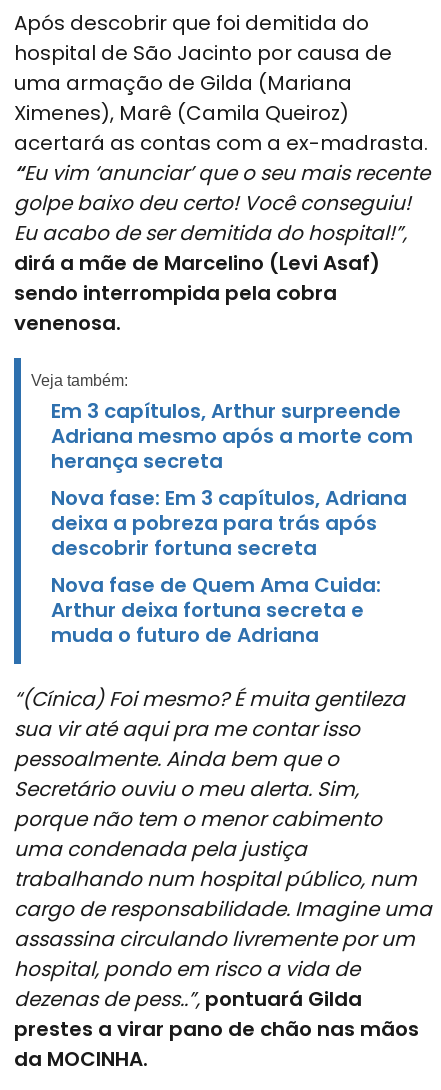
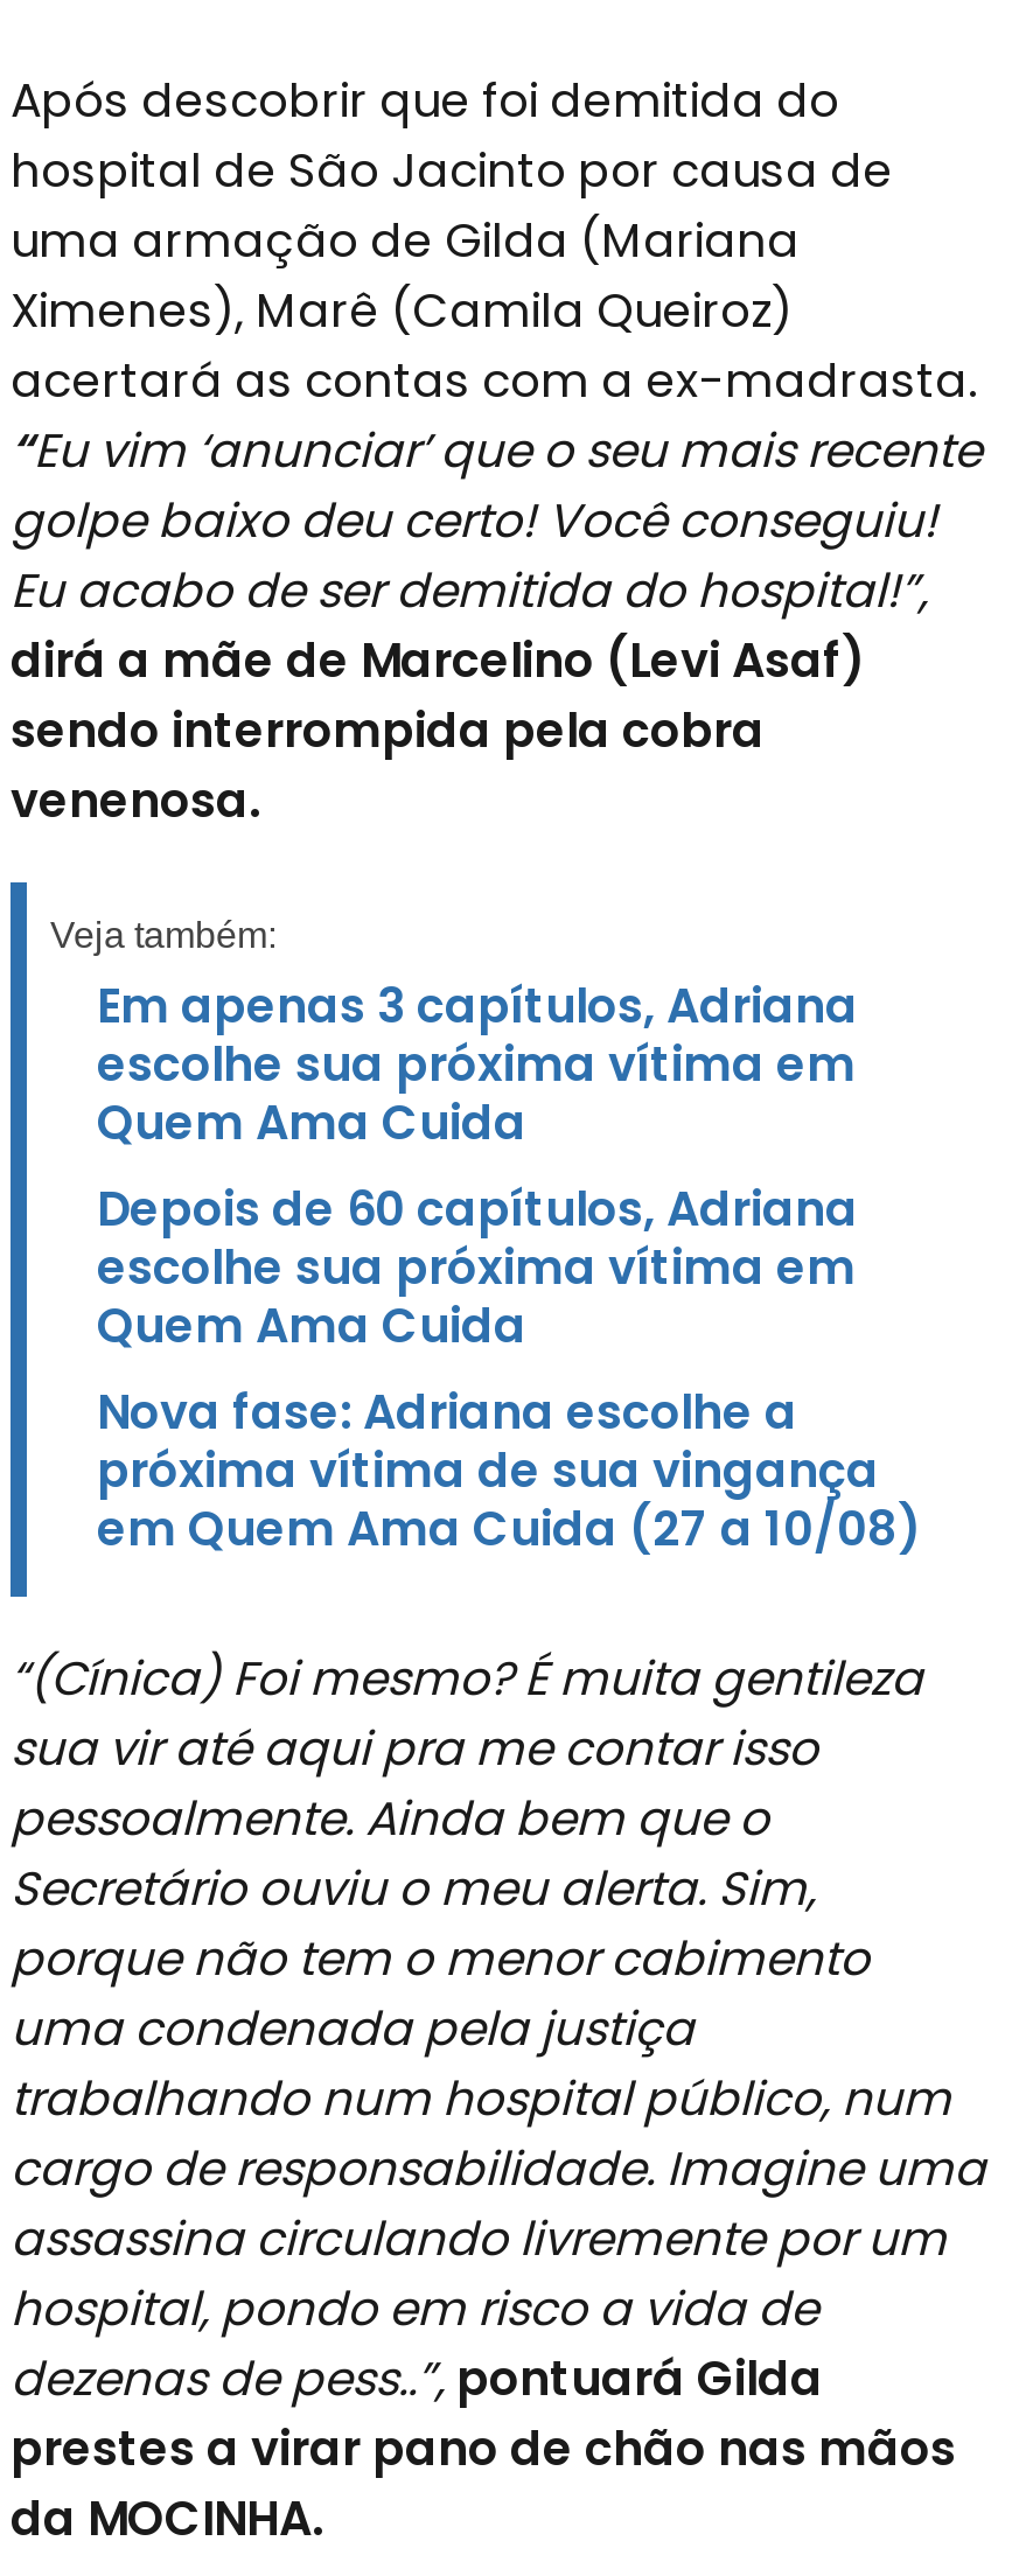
- Em 3 capítulos, Arthur surpreende
- Adriana mesmo após a morte com
- herança secreta
- Nova fase: Em 3 capítulos, Adriana
- deixa a pobreza para trás após
- descobrir fortuna secreta
- Nova fase de Quem Ama Cuida:
- Arthur deixa fortuna secreta e
- muda o futuro de Adriana
+ Em apenas 3 capítulos, Adriana
+ escolhe sua próxima vítima em
+ Quem Ama Cuida
+ Depois de 60 capítulos, Adriana
+ escolhe sua próxima vítima em
+ Quem Ama Cuida
+ Nova fase: Adriana escolhe a
+ próxima vítima de sua vingança
+ em Quem Ama Cuida (27 a 10/08)
